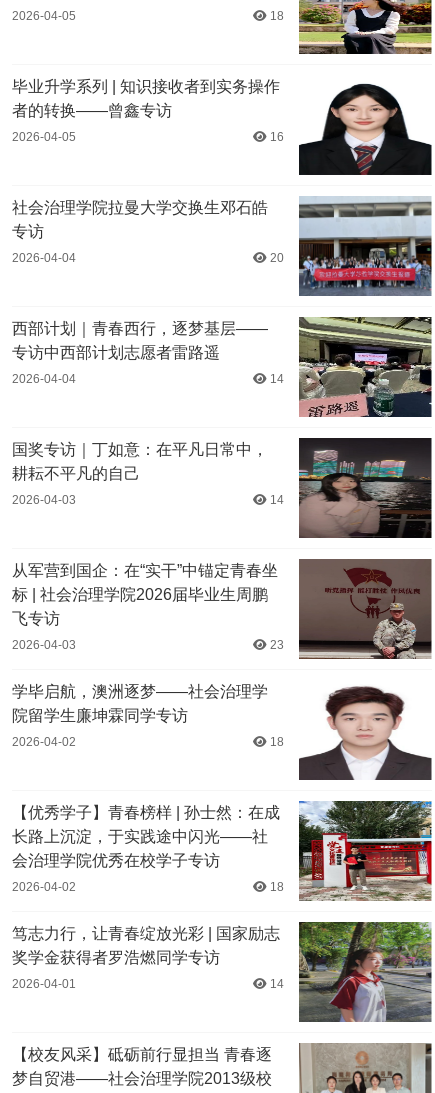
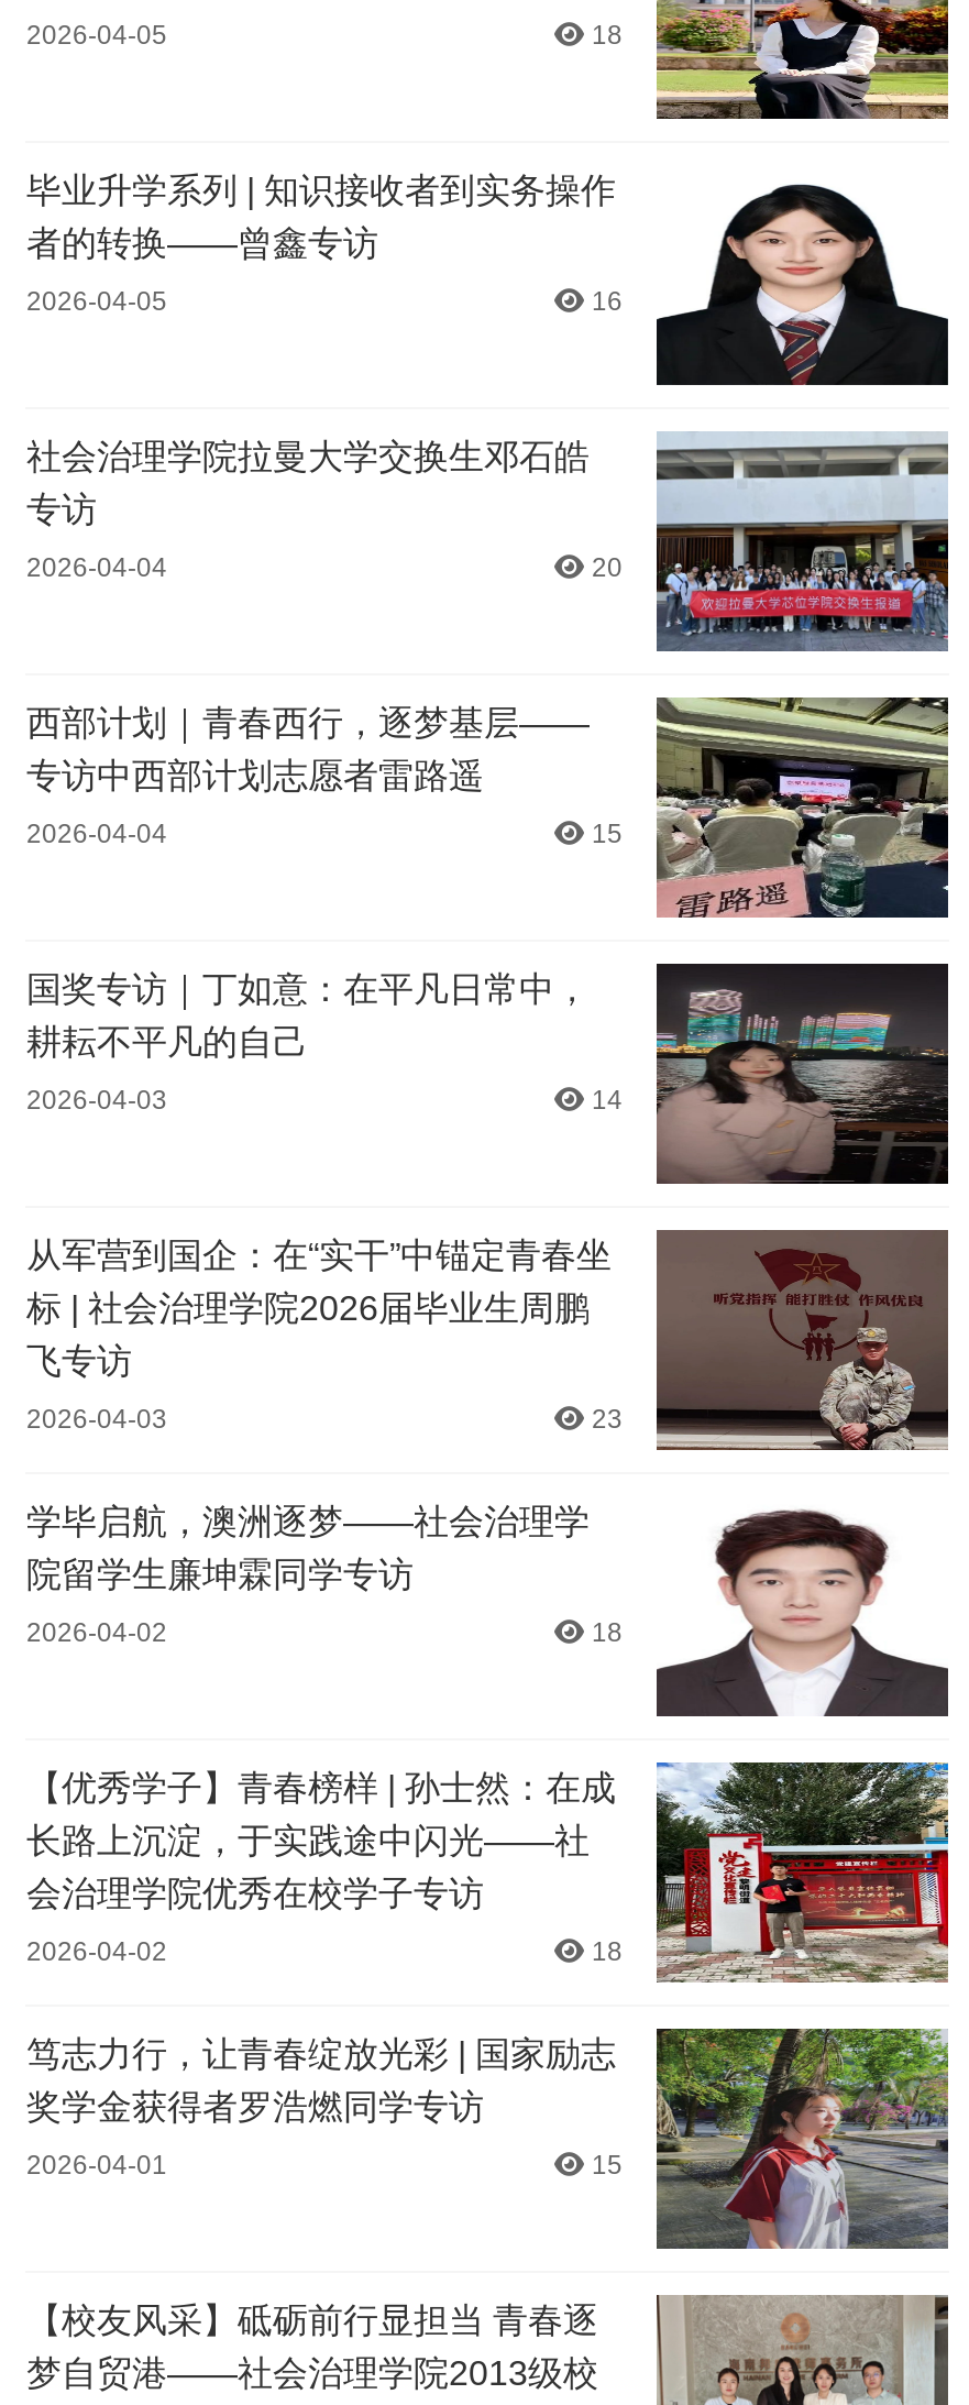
- 14
+ 15

- 14
+ 15
